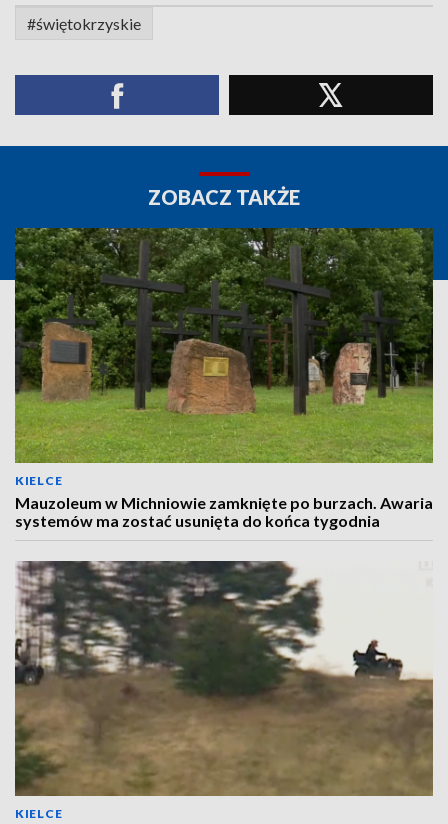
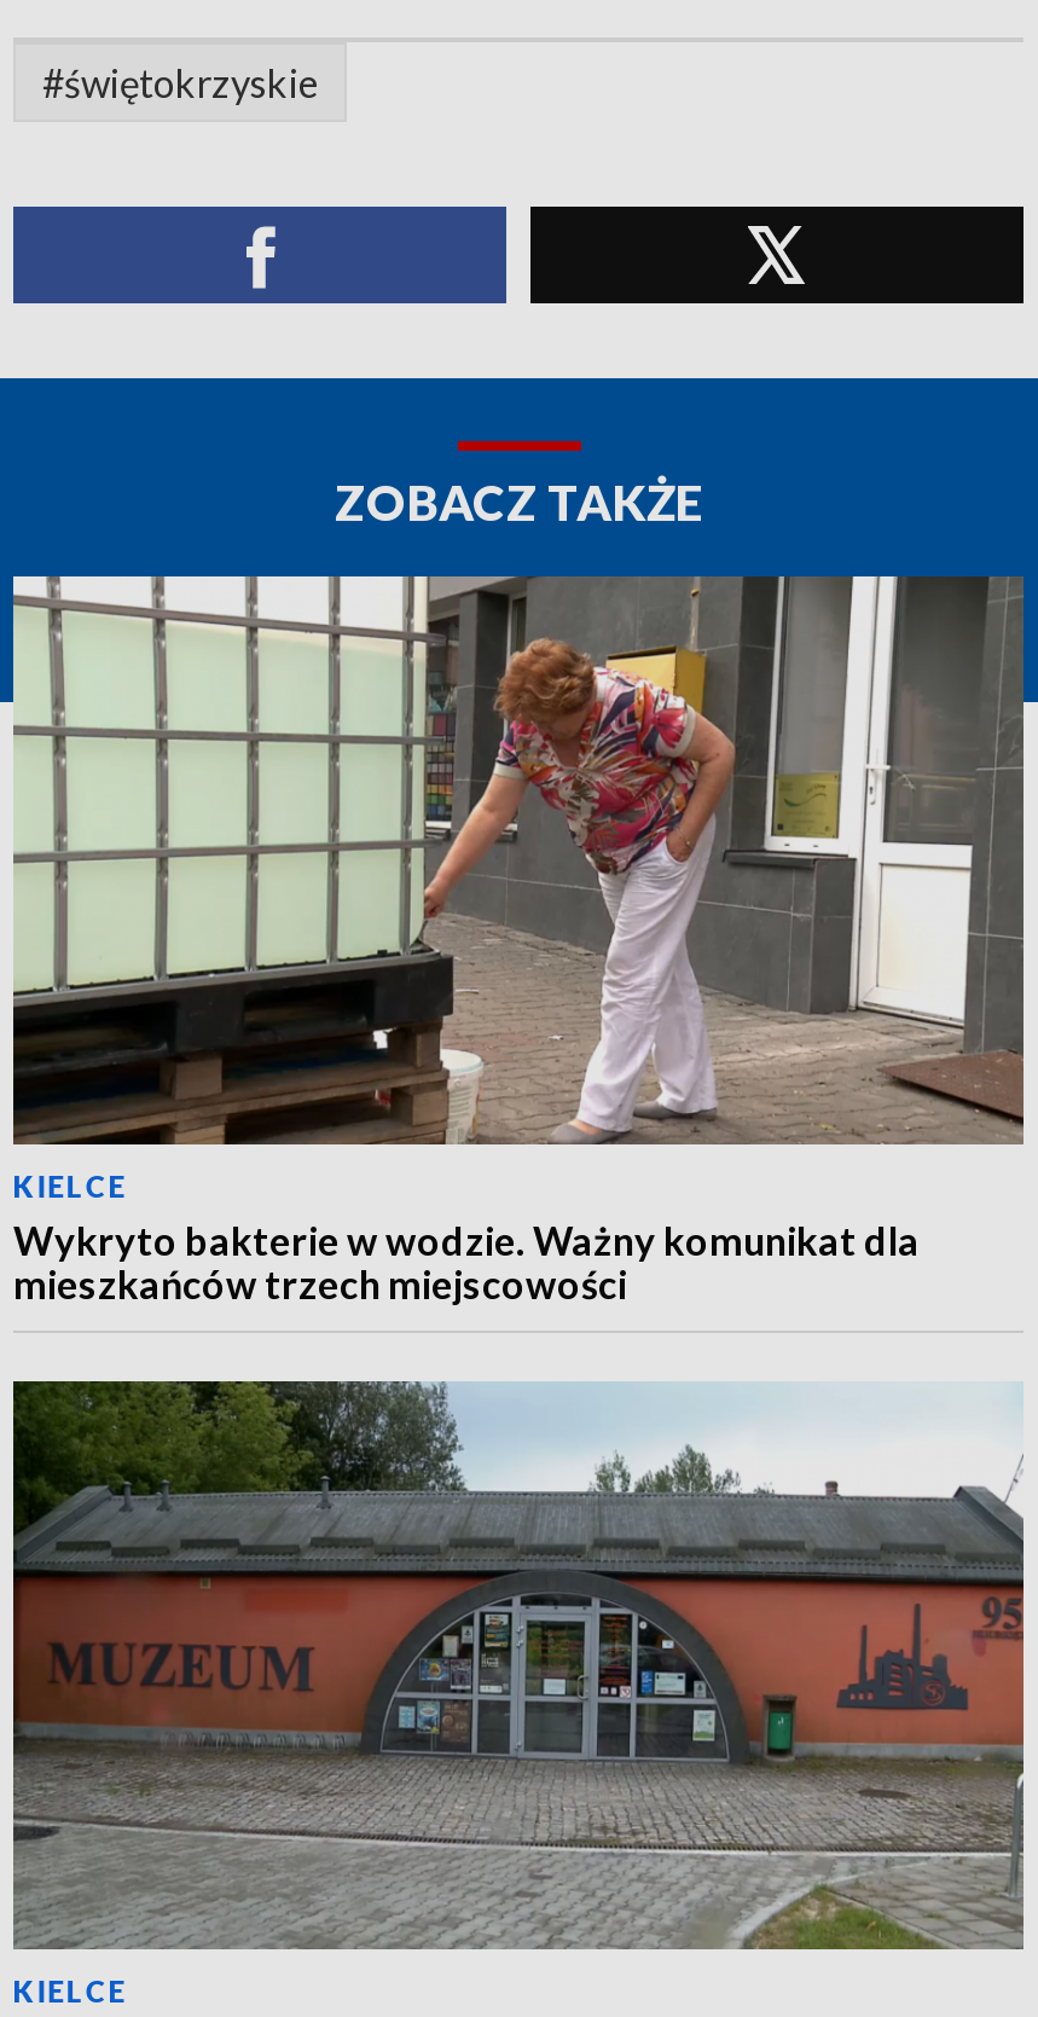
- [image]
- Mauzoleum w Michniowie zamknięte po burzach. Awaria
- systemów ma zostać usunięta do końca tygodnia
+ [image]
+ Wykryto bakterie w wodzie. Ważny komunikat dla
+ mieszkańców trzech miejscowości

- [image]
+ [image]
